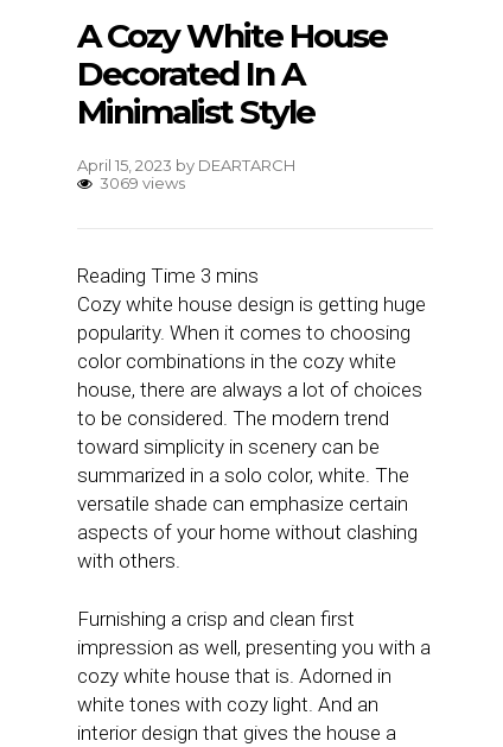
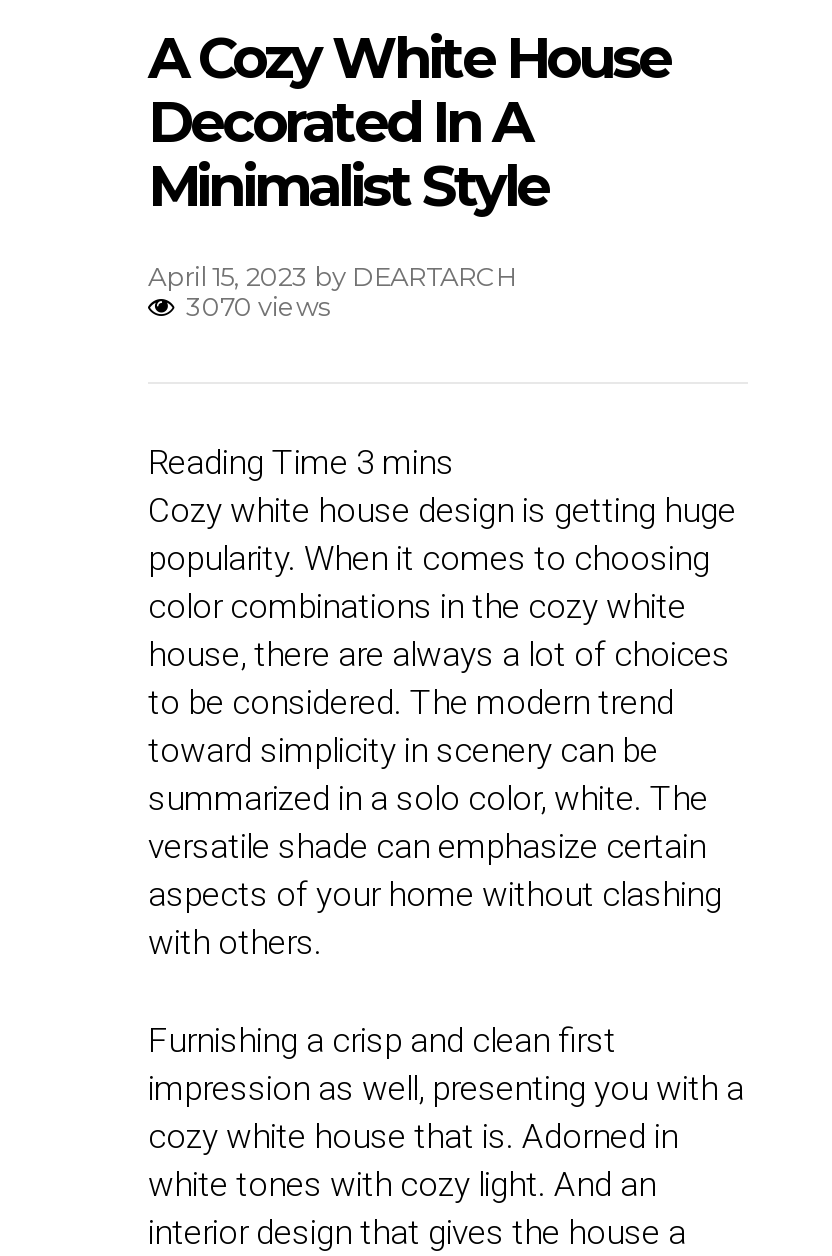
- 3069 views
+ 3070 views
